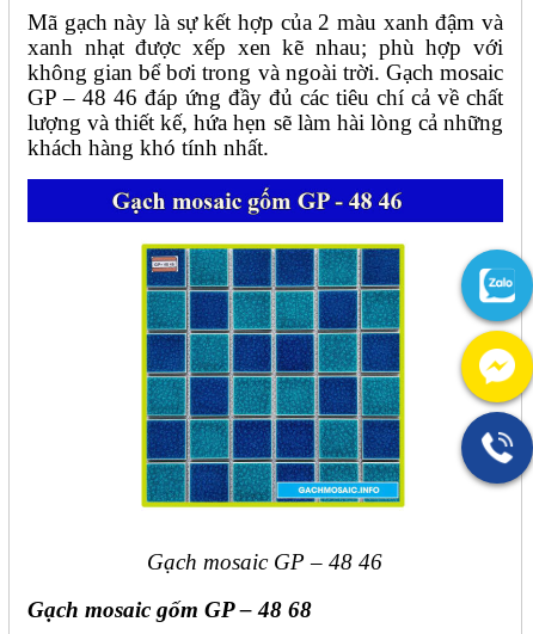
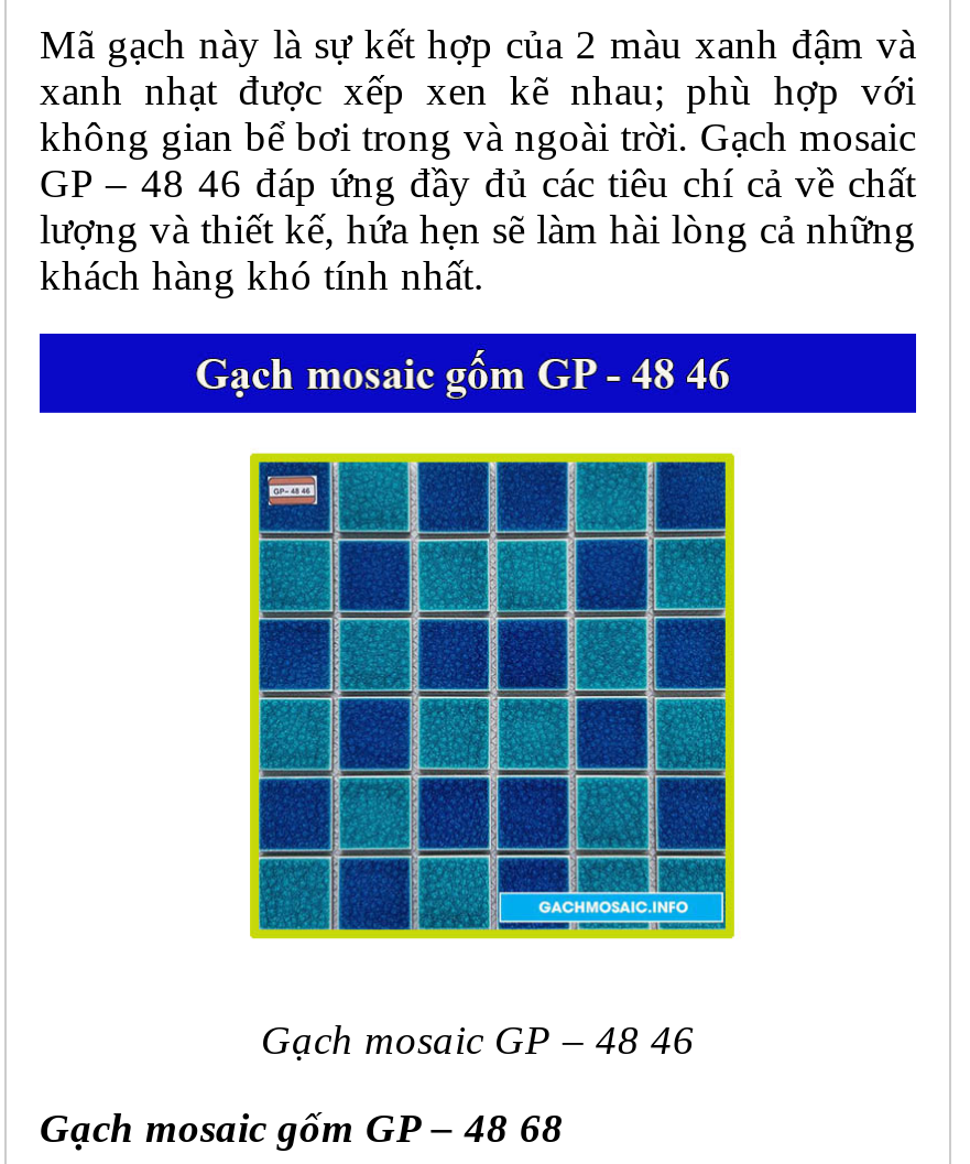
- [image]
